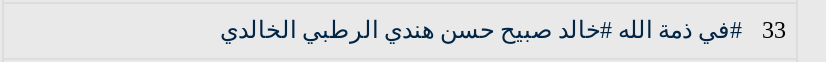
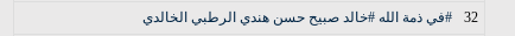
- 33 #في ذمة الله #خالد صبيح حسن هندي الرطبي الخالدي
+ 32 #في ذمة الله #خالد صبيح حسن هندي الرطبي الخالدي
